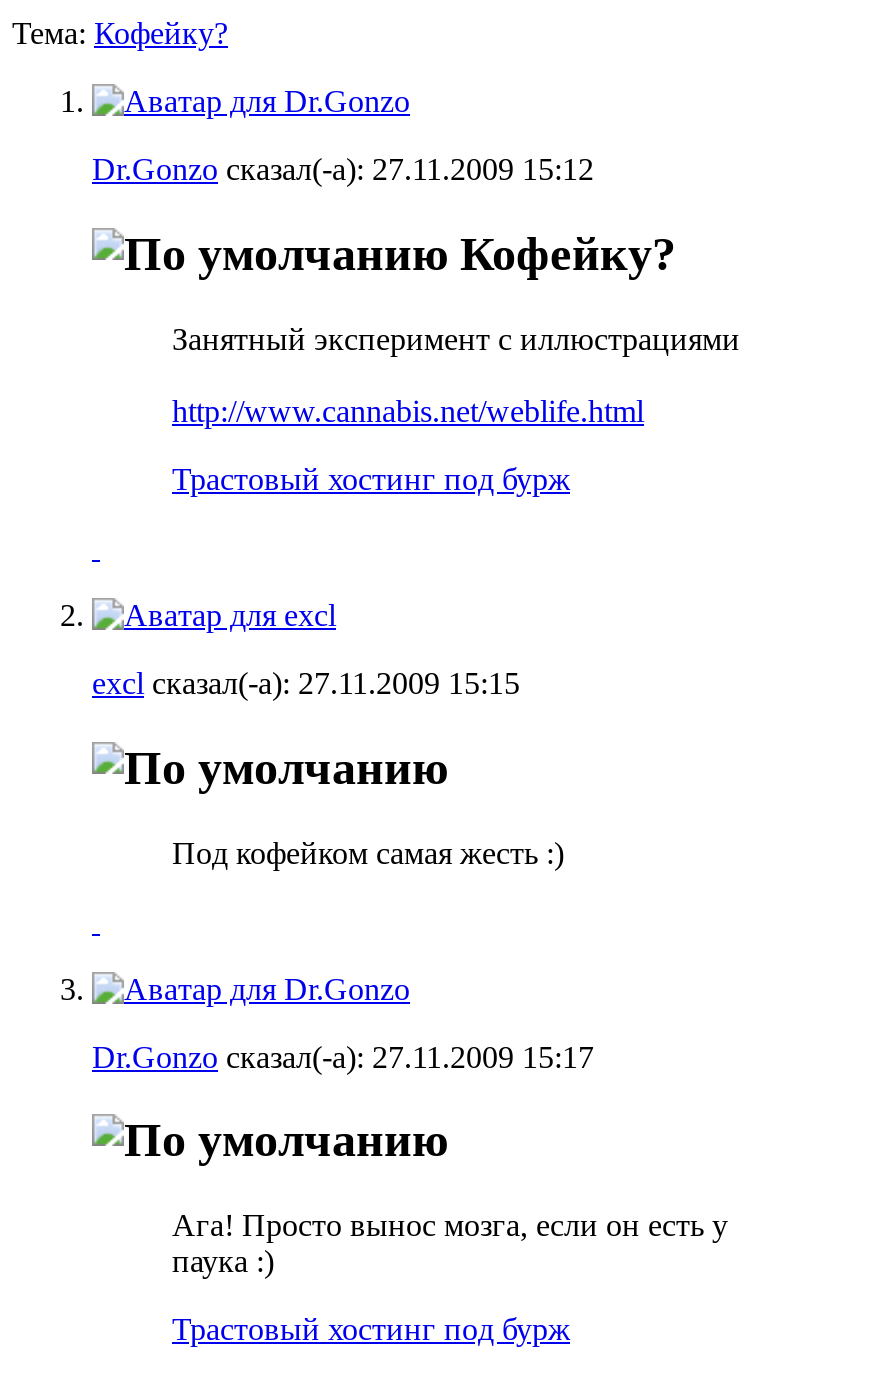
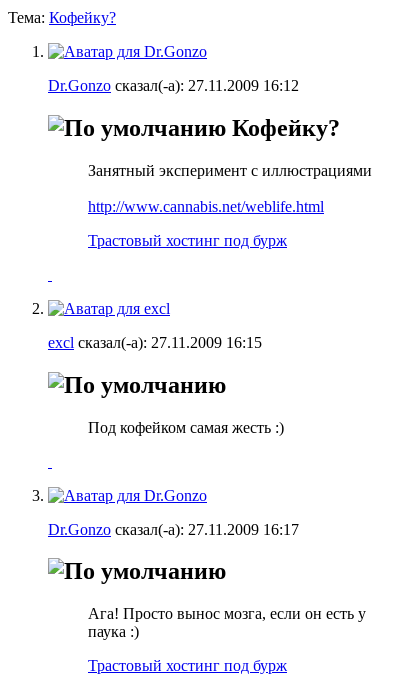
- Dr.Gonzo сказал(-а): 27.11.2009 15:12
+ Dr.Gonzo сказал(-а): 27.11.2009 16:12

- excl сказал(-а): 27.11.2009 15:15
+ excl сказал(-а): 27.11.2009 16:15

- Dr.Gonzo сказал(-а): 27.11.2009 15:17
+ Dr.Gonzo сказал(-а): 27.11.2009 16:17
